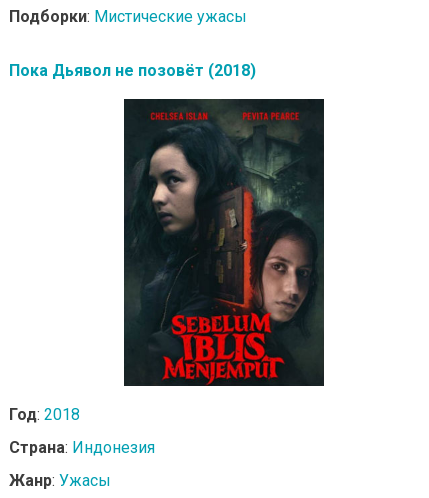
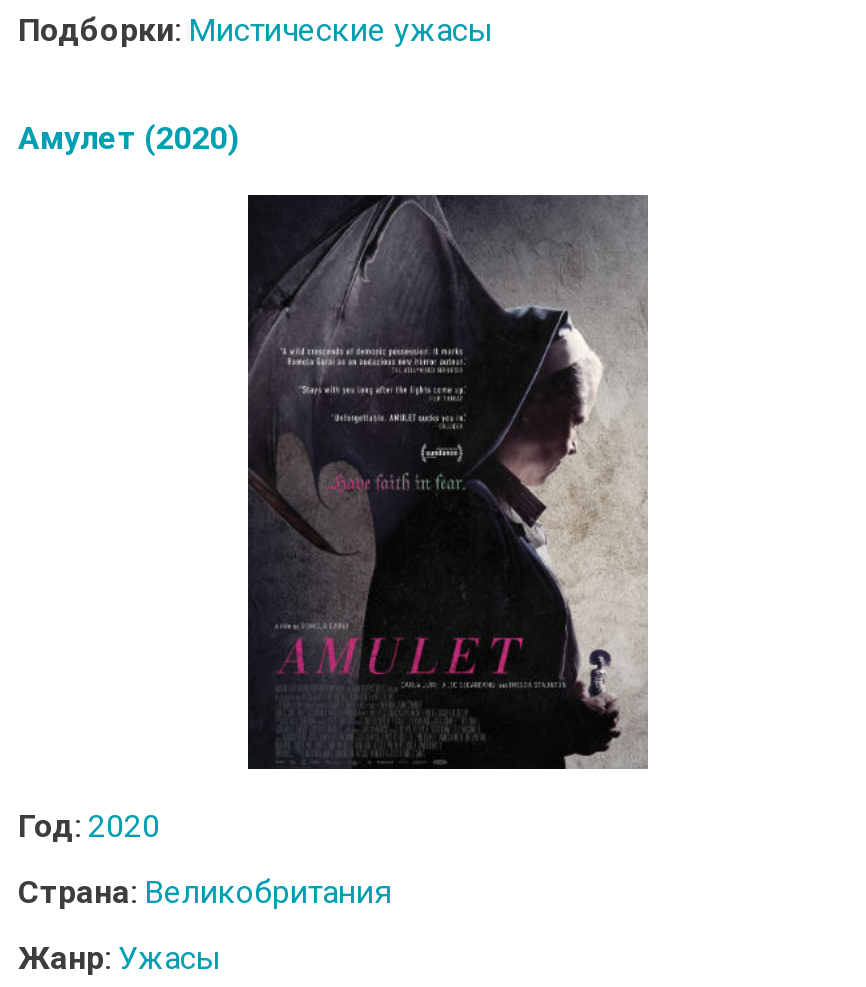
- Пока Дьявол не позовёт (2018)
+ Амулет (2020)

- [image]
+ [image]

- Год: 2018
+ Год: 2020

- Страна: Индонезия
+ Страна: Великобритания
